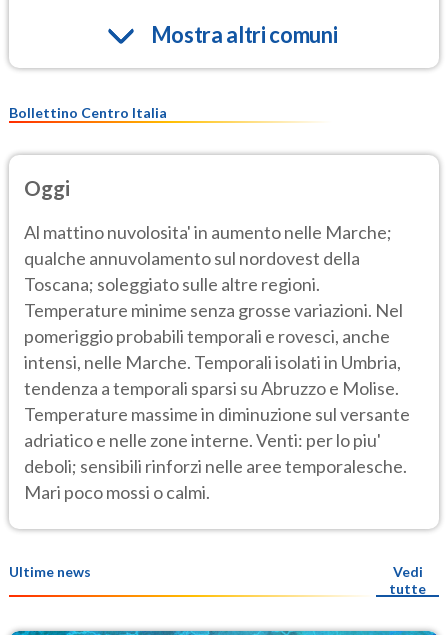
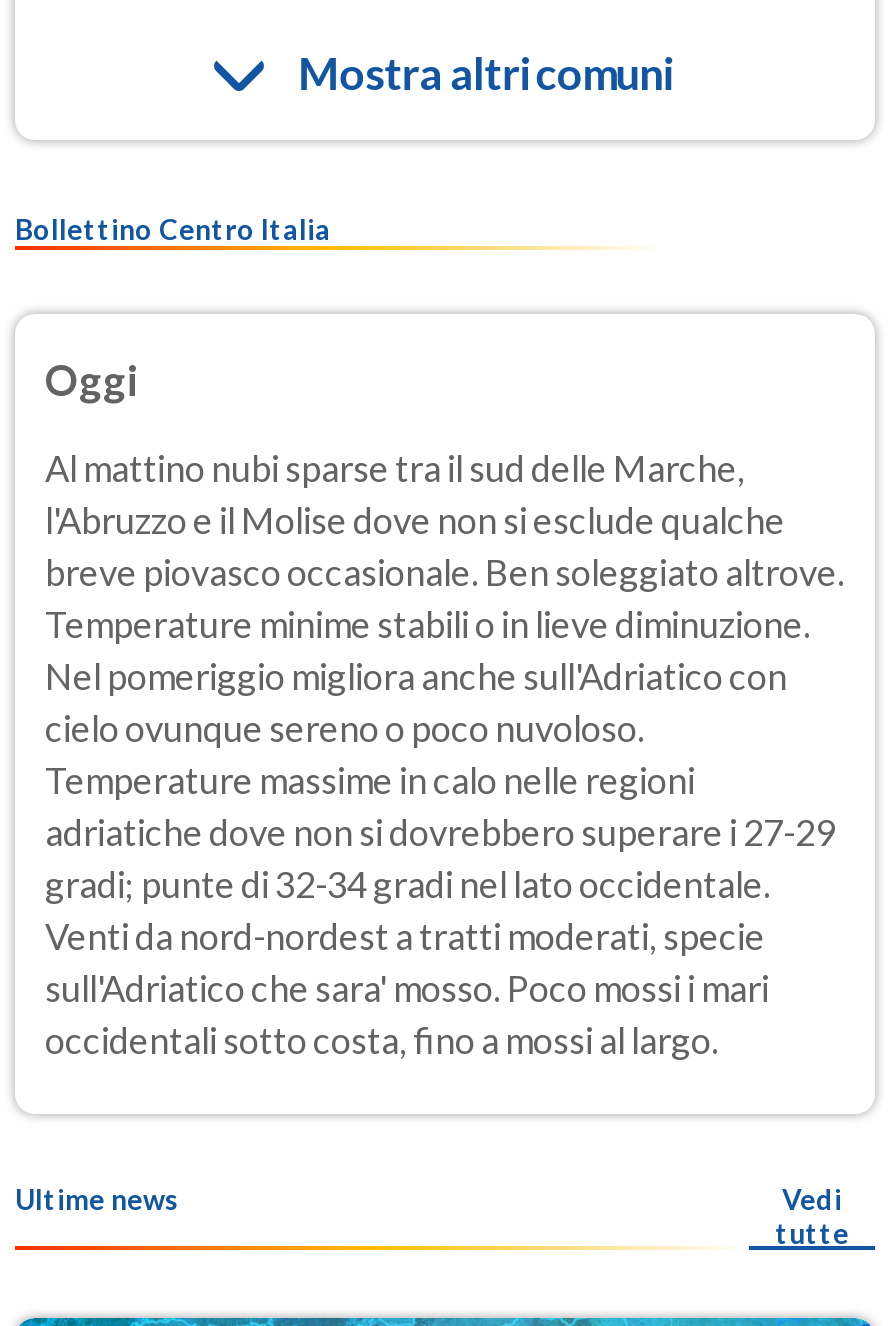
- Al mattino nuvolosita' in aumento nelle Marche;
- qualche annuvolamento sul nordovest della
- Toscana; soleggiato sulle altre regioni.
- Temperature minime senza grosse variazioni. Nel
- pomeriggio probabili temporali e rovesci, anche
- intensi, nelle Marche. Temporali isolati in Umbria,
- tendenza a temporali sparsi su Abruzzo e Molise.
- Temperature massime in diminuzione sul versante
- adriatico e nelle zone interne. Venti: per lo piu'
- deboli; sensibili rinforzi nelle aree temporalesche.
- Mari poco mossi o calmi.
+ Al mattino nubi sparse tra il sud delle Marche,
+ l'Abruzzo e il Molise dove non si esclude qualche
+ breve piovasco occasionale. Ben soleggiato altrove.
+ Temperature minime stabili o in lieve diminuzione.
+ Nel pomeriggio migliora anche sull'Adriatico con
+ cielo ovunque sereno o poco nuvoloso.
+ Temperature massime in calo nelle regioni
+ adriatiche dove non si dovrebbero superare i 27-29
+ gradi; punte di 32-34 gradi nel lato occidentale.
+ Venti da nord-nordest a tratti moderati, specie
+ sull'Adriatico che sara' mosso. Poco mossi i mari
+ occidentali sotto costa, fino a mossi al largo.
